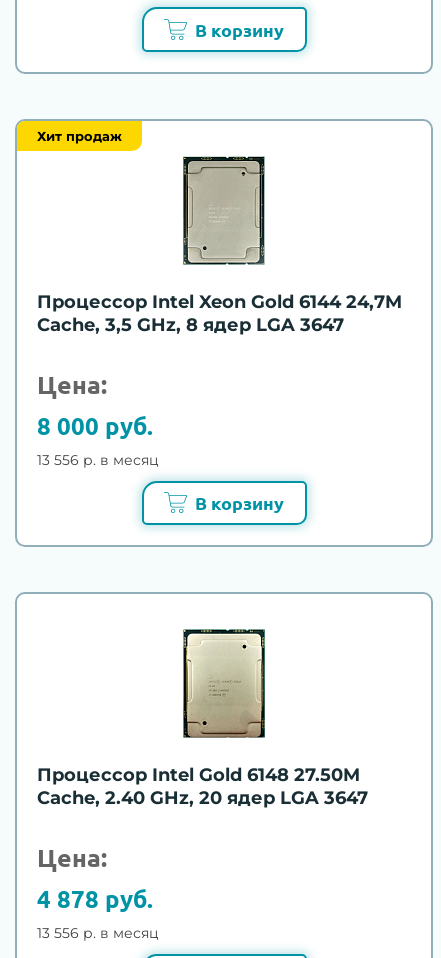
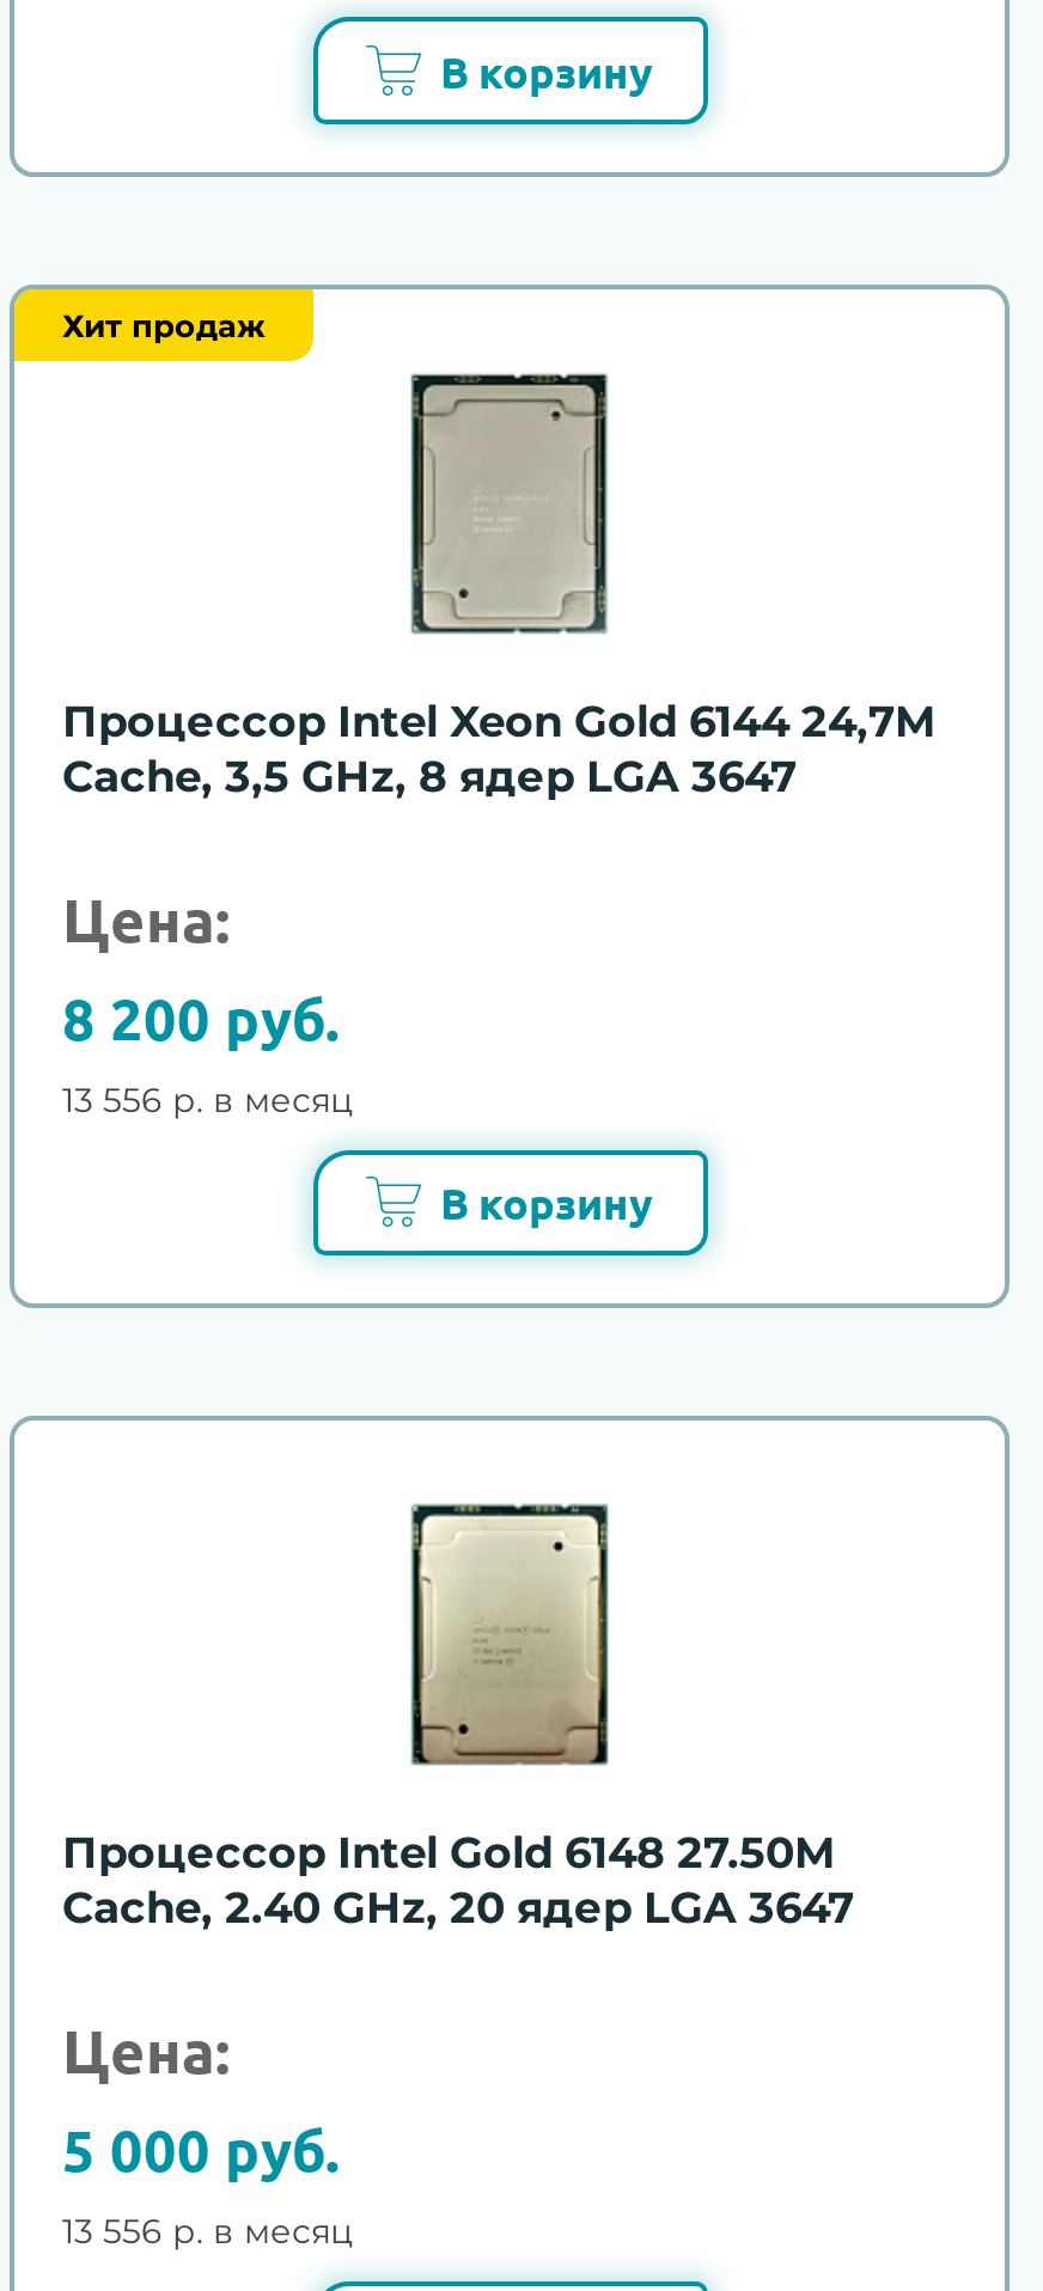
- 8 000 руб.
+ 8 200 руб.

- 4 878 руб.
+ 5 000 руб.
